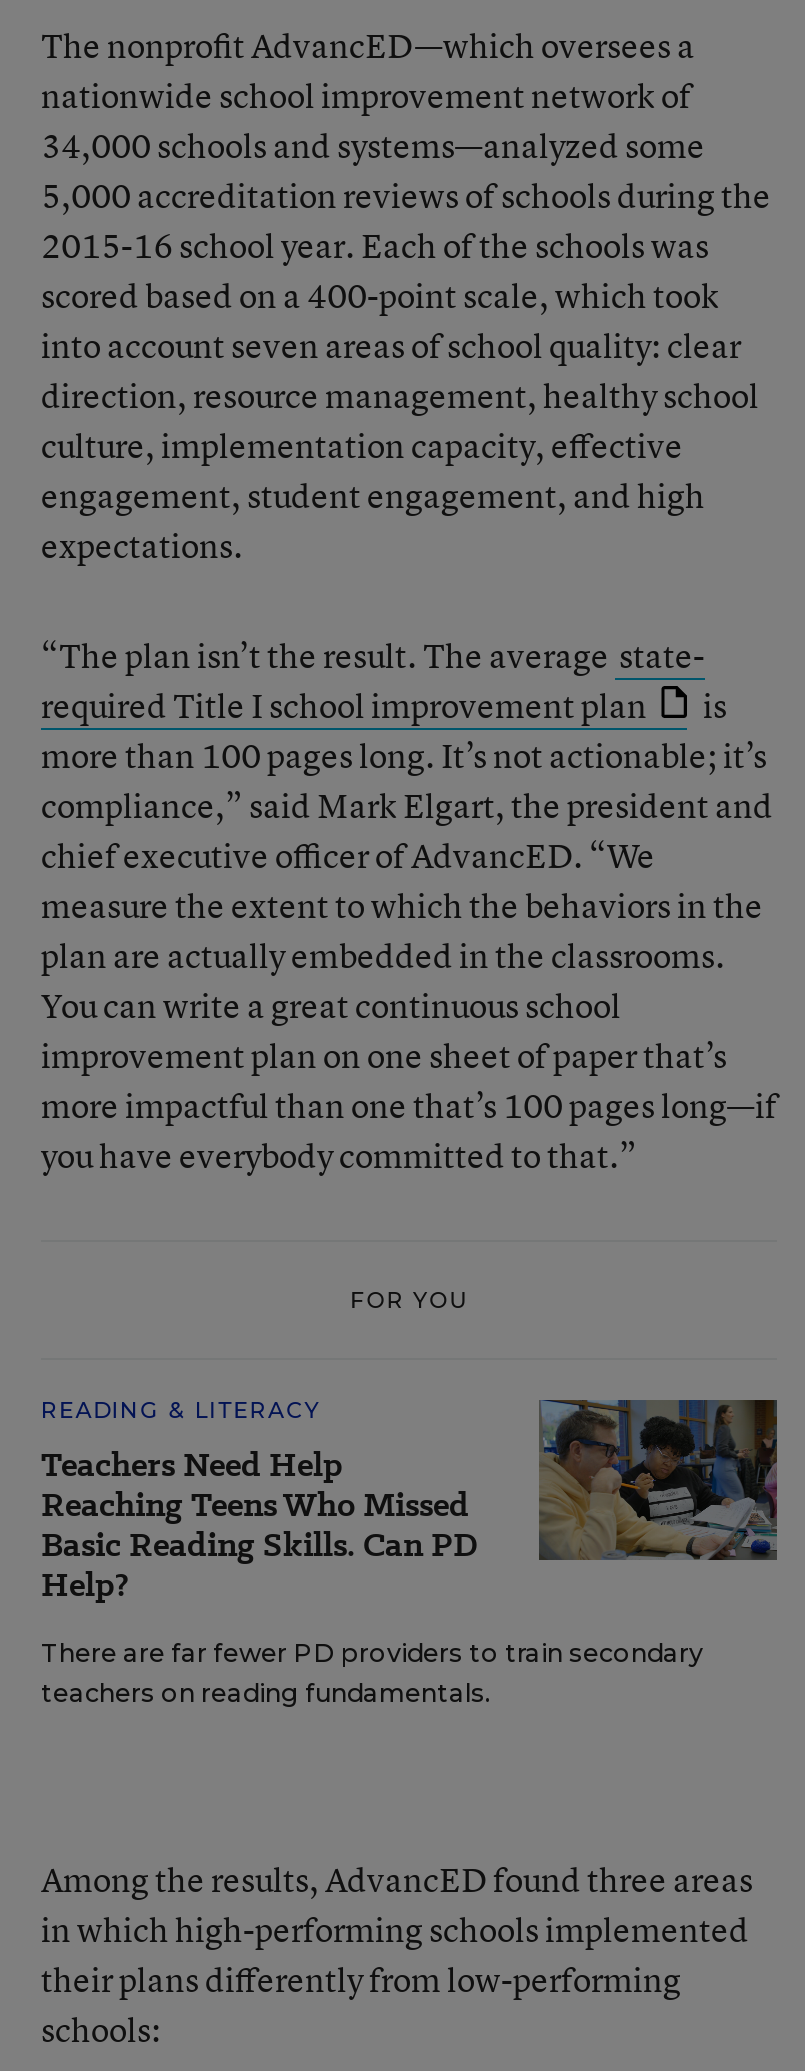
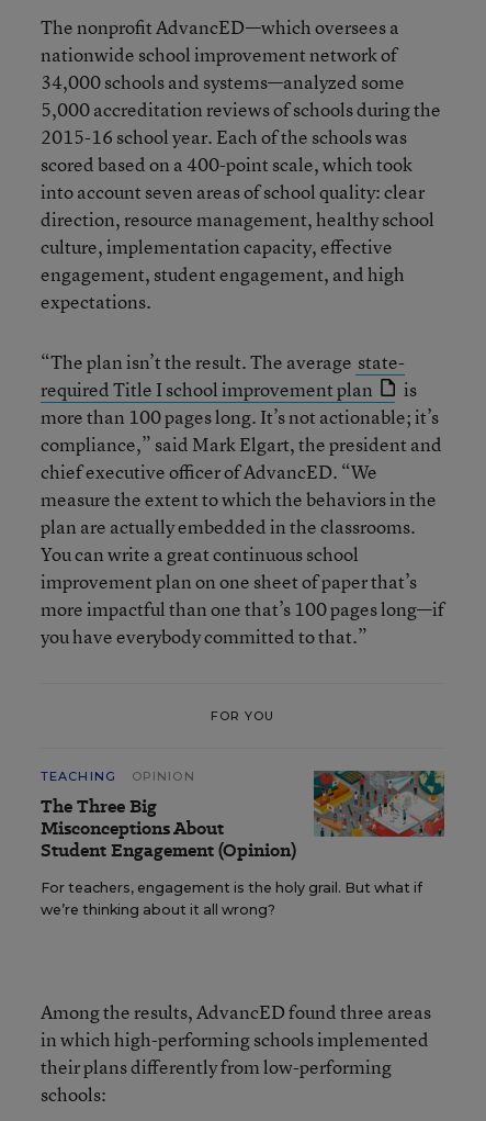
- [image]
- READING & LITERACY
- Teachers Need Help
- Reaching Teens Who Missed
- Basic Reading Skills. Can PD
- Help?
+ [image]
+ TEACHING
+ OPINION
+ The Three Big
+ Misconceptions About
+ Student Engagement (Opinion)

- There are far fewer PD providers to train secondary
- teachers on reading fundamentals.
+ For teachers, engagement is the holy grail. But what if
+ we’re thinking about it all wrong?
